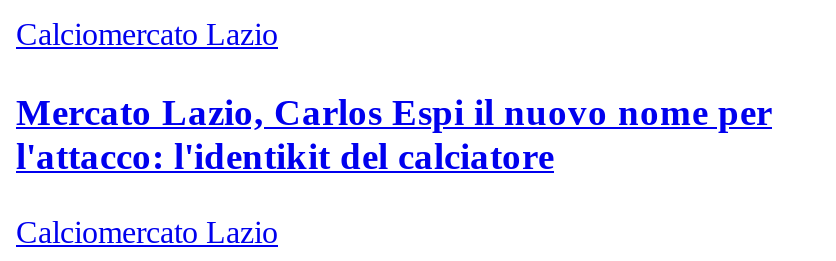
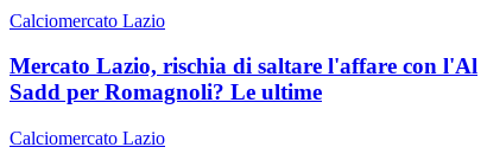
- Mercato Lazio, Carlos Espi il nuovo nome per
- l'attacco: l'identikit del calciatore
+ Mercato Lazio, rischia di saltare l'affare con l'Al
+ Sadd per Romagnoli? Le ultime
